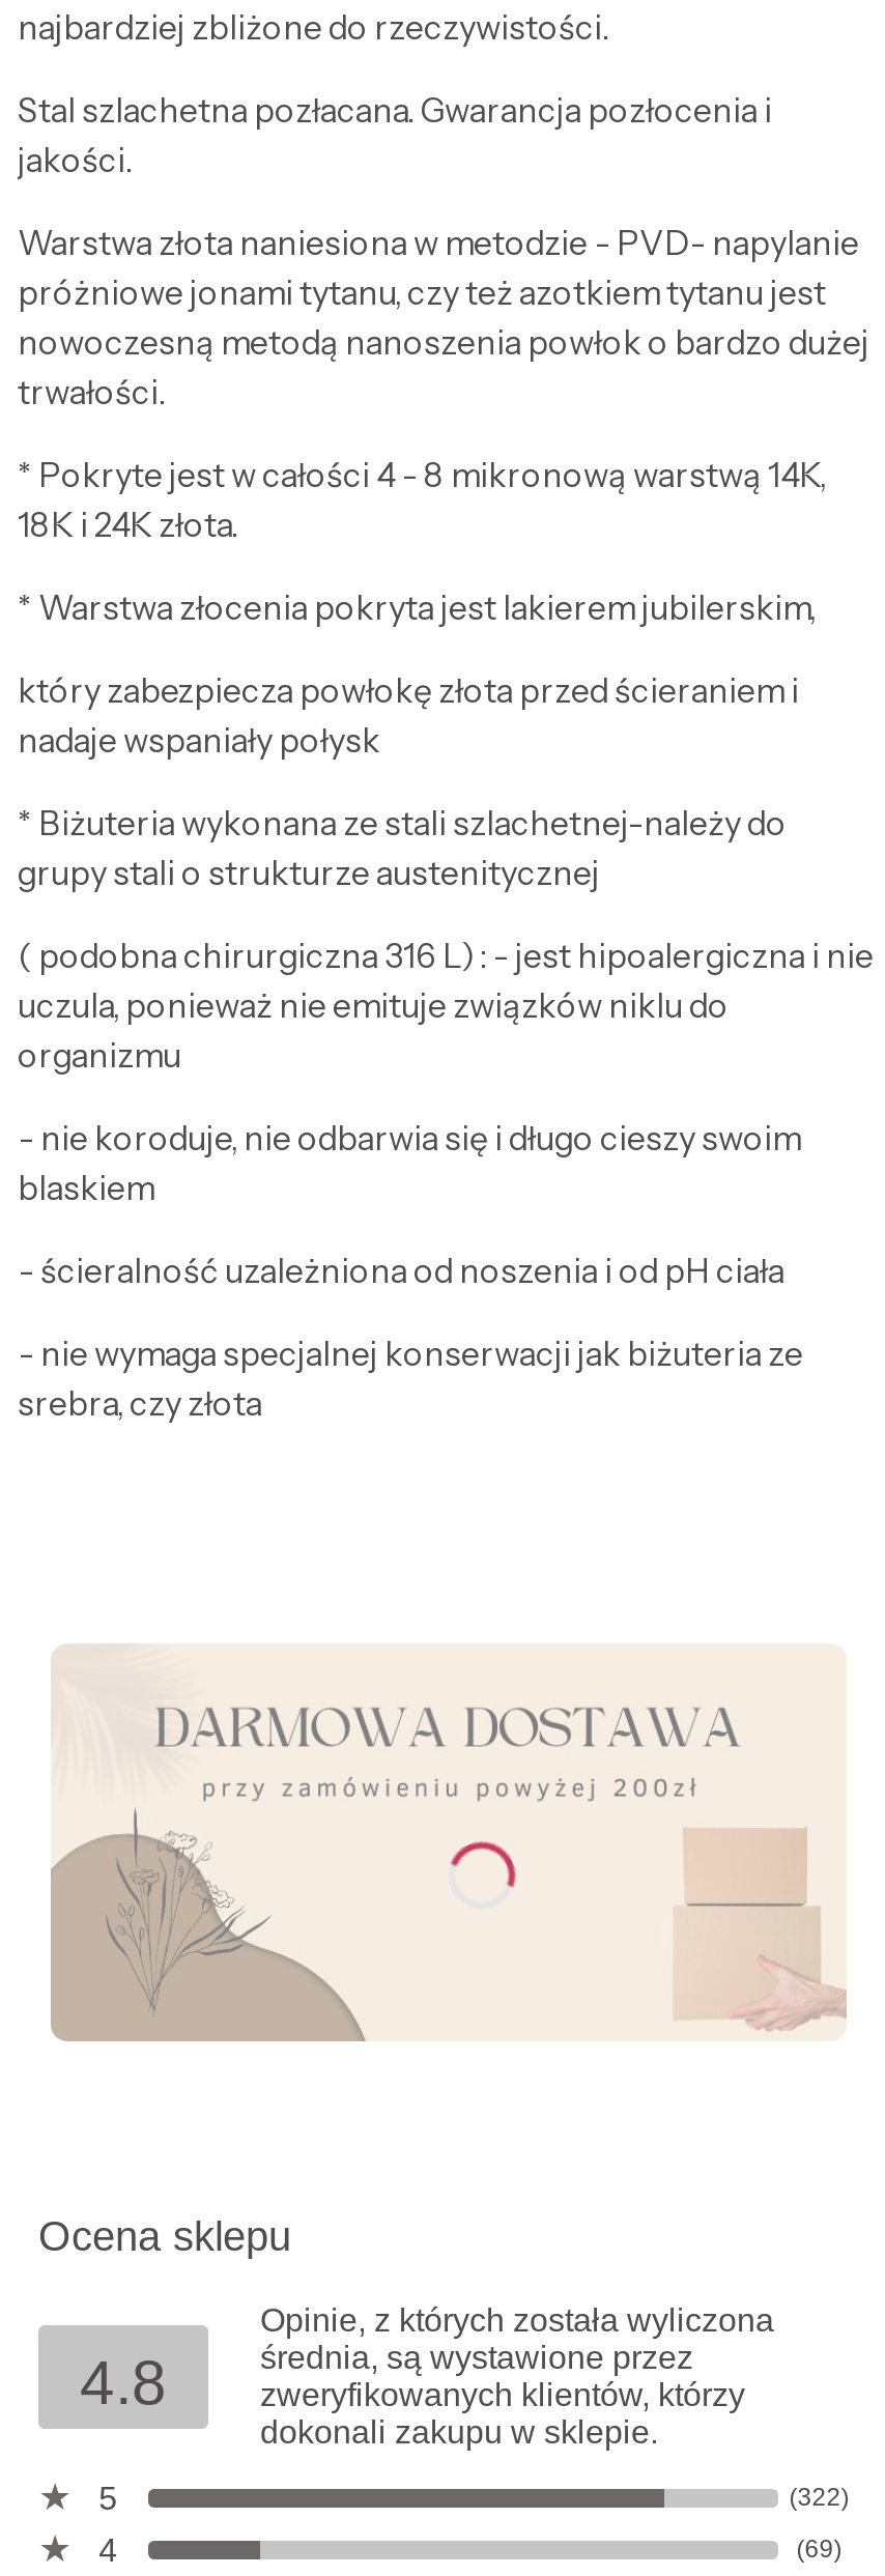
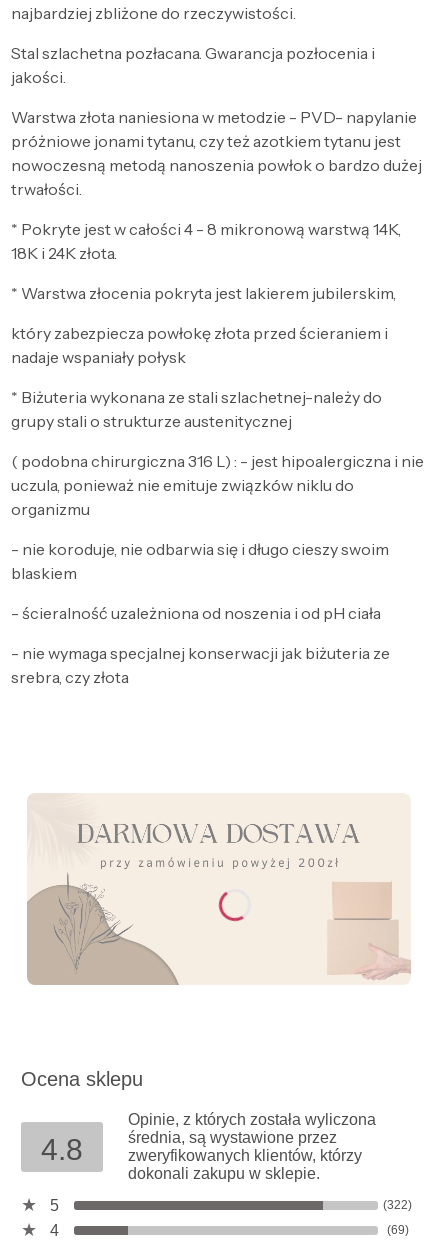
- [image]
+ [image]
